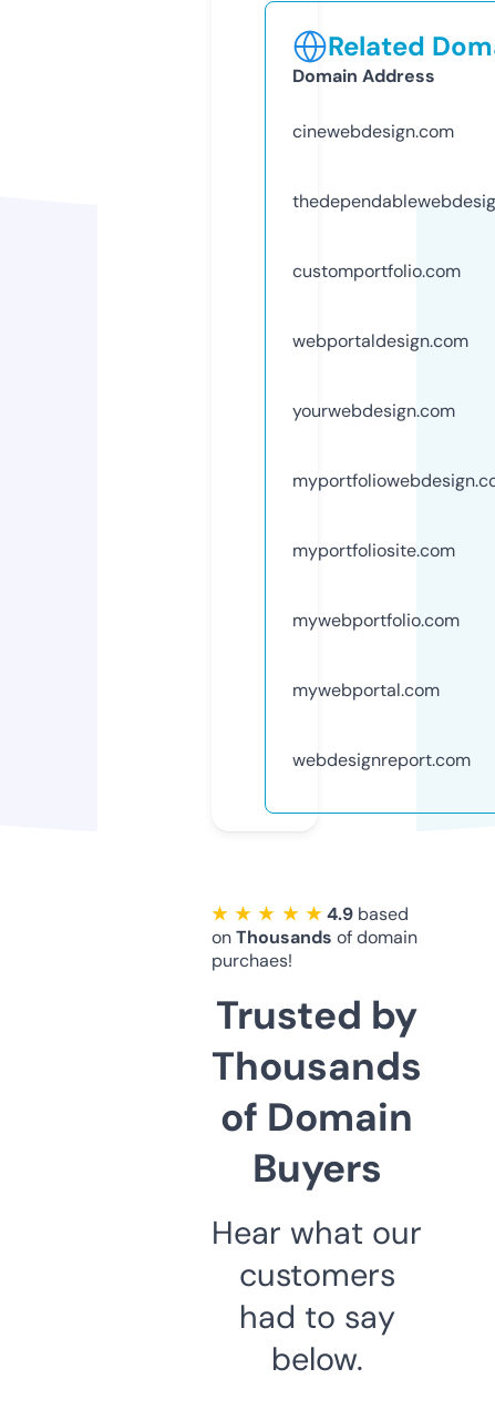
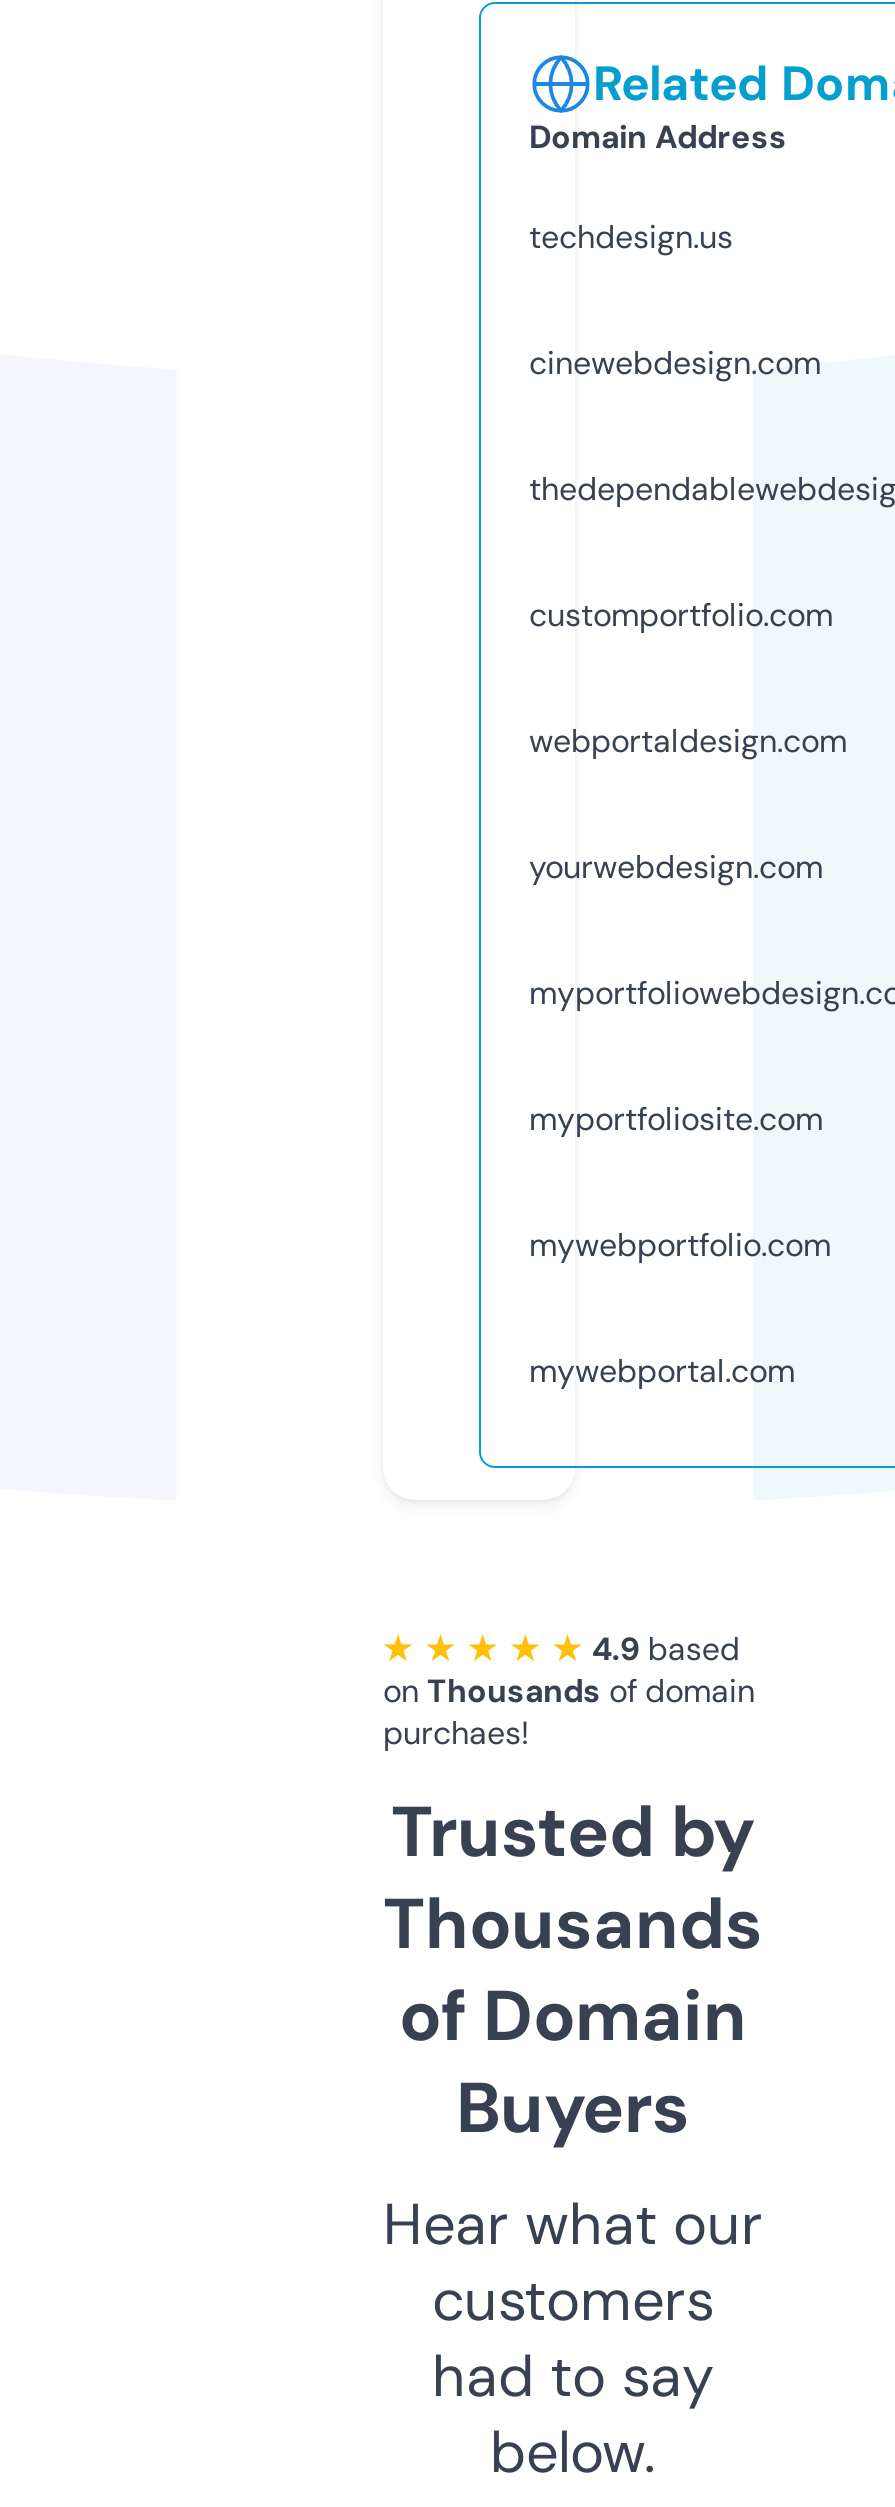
+ techdesign.us

moved down: cinewebdesign.com | customportfolio.com | webportaldesign.com | yourwebdesign.com | myportfoliosite.com | mywebportfolio.com | mywebportal.com

- webdesignreport.com
